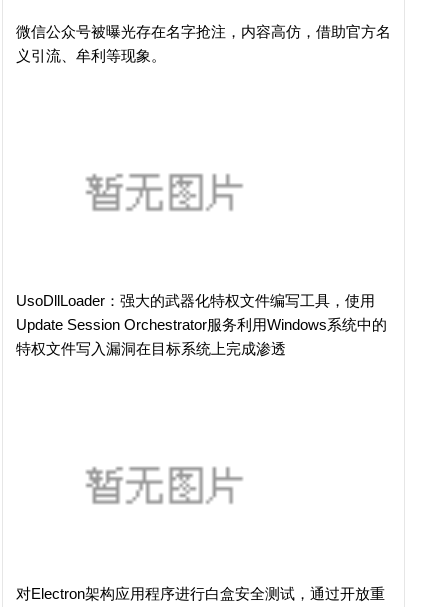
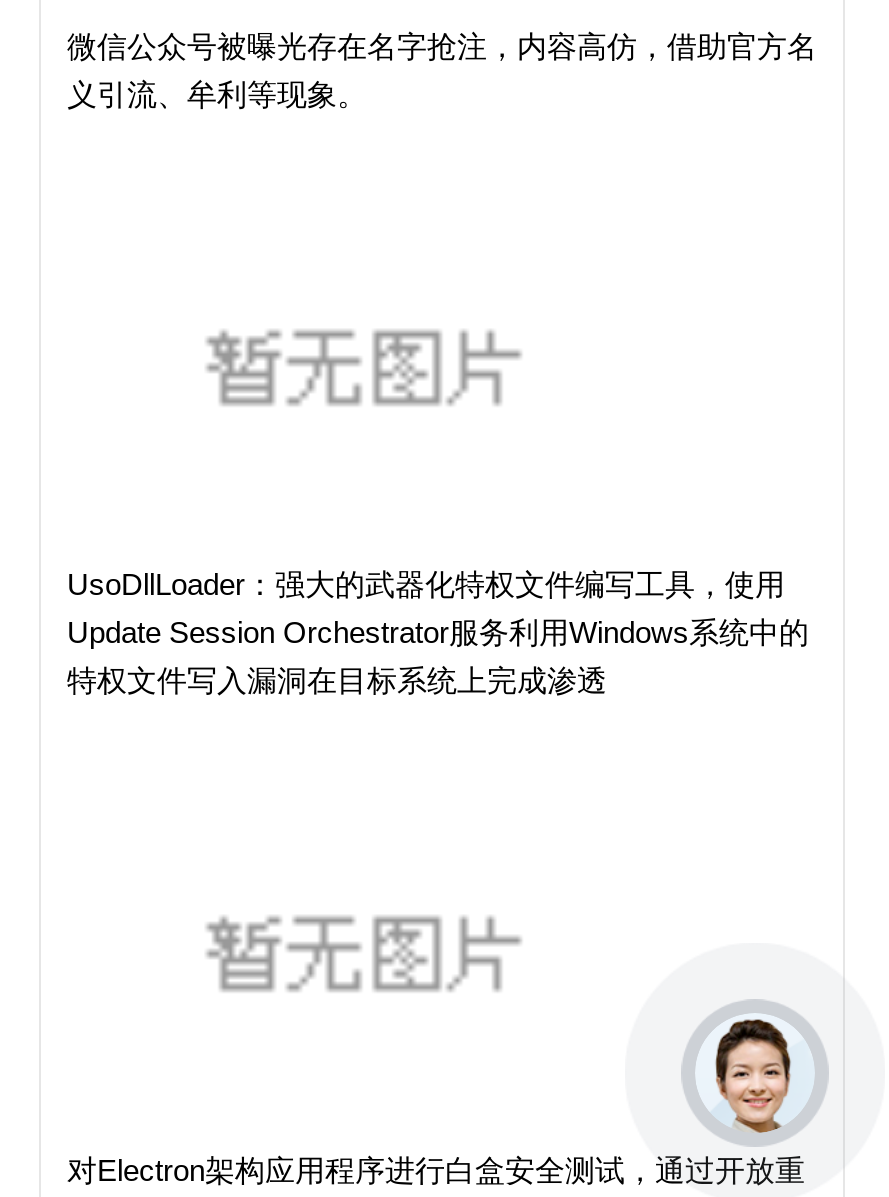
+ [image]
